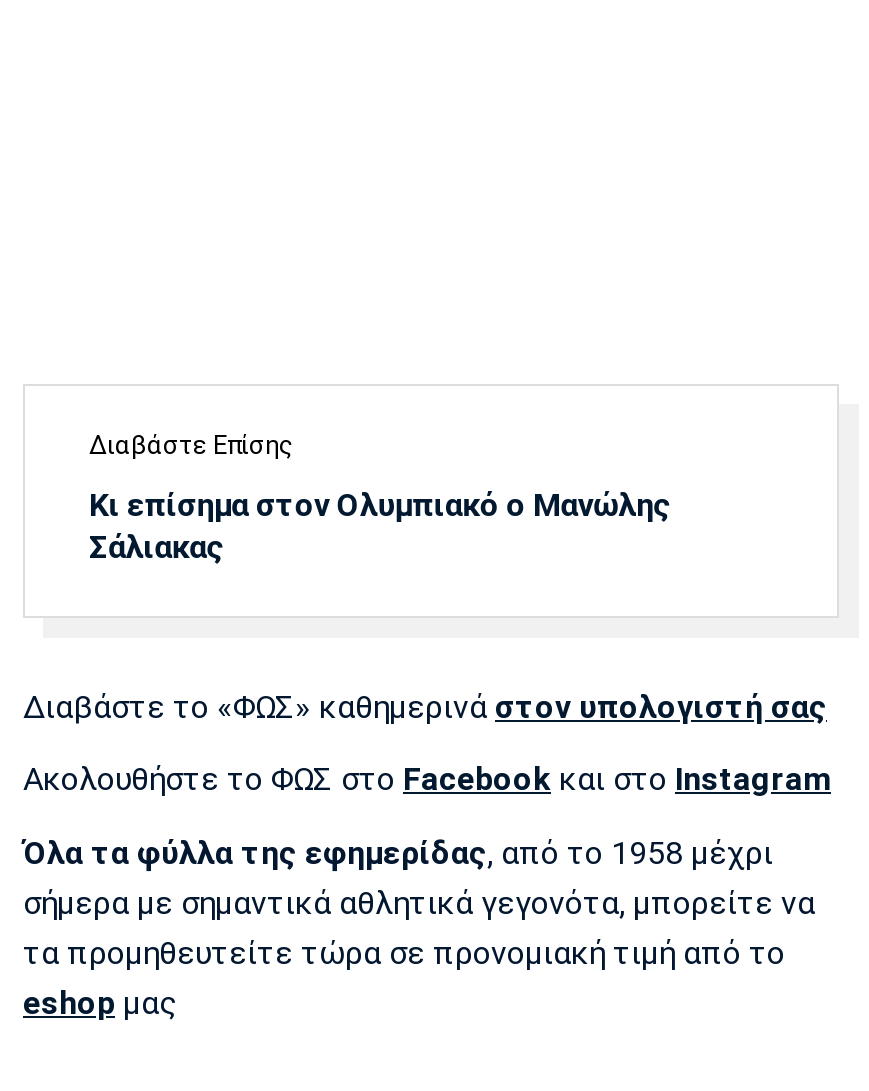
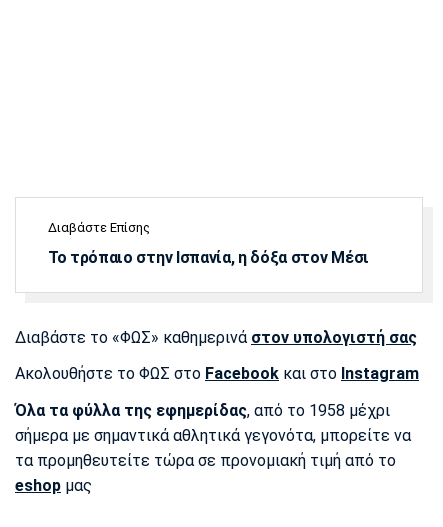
- Κι επίσημα στον Ολυμπιακό ο Μανώλης
- Σάλιακας
+ Το τρόπαιο στην Ισπανία, η δόξα στον Μέσι
